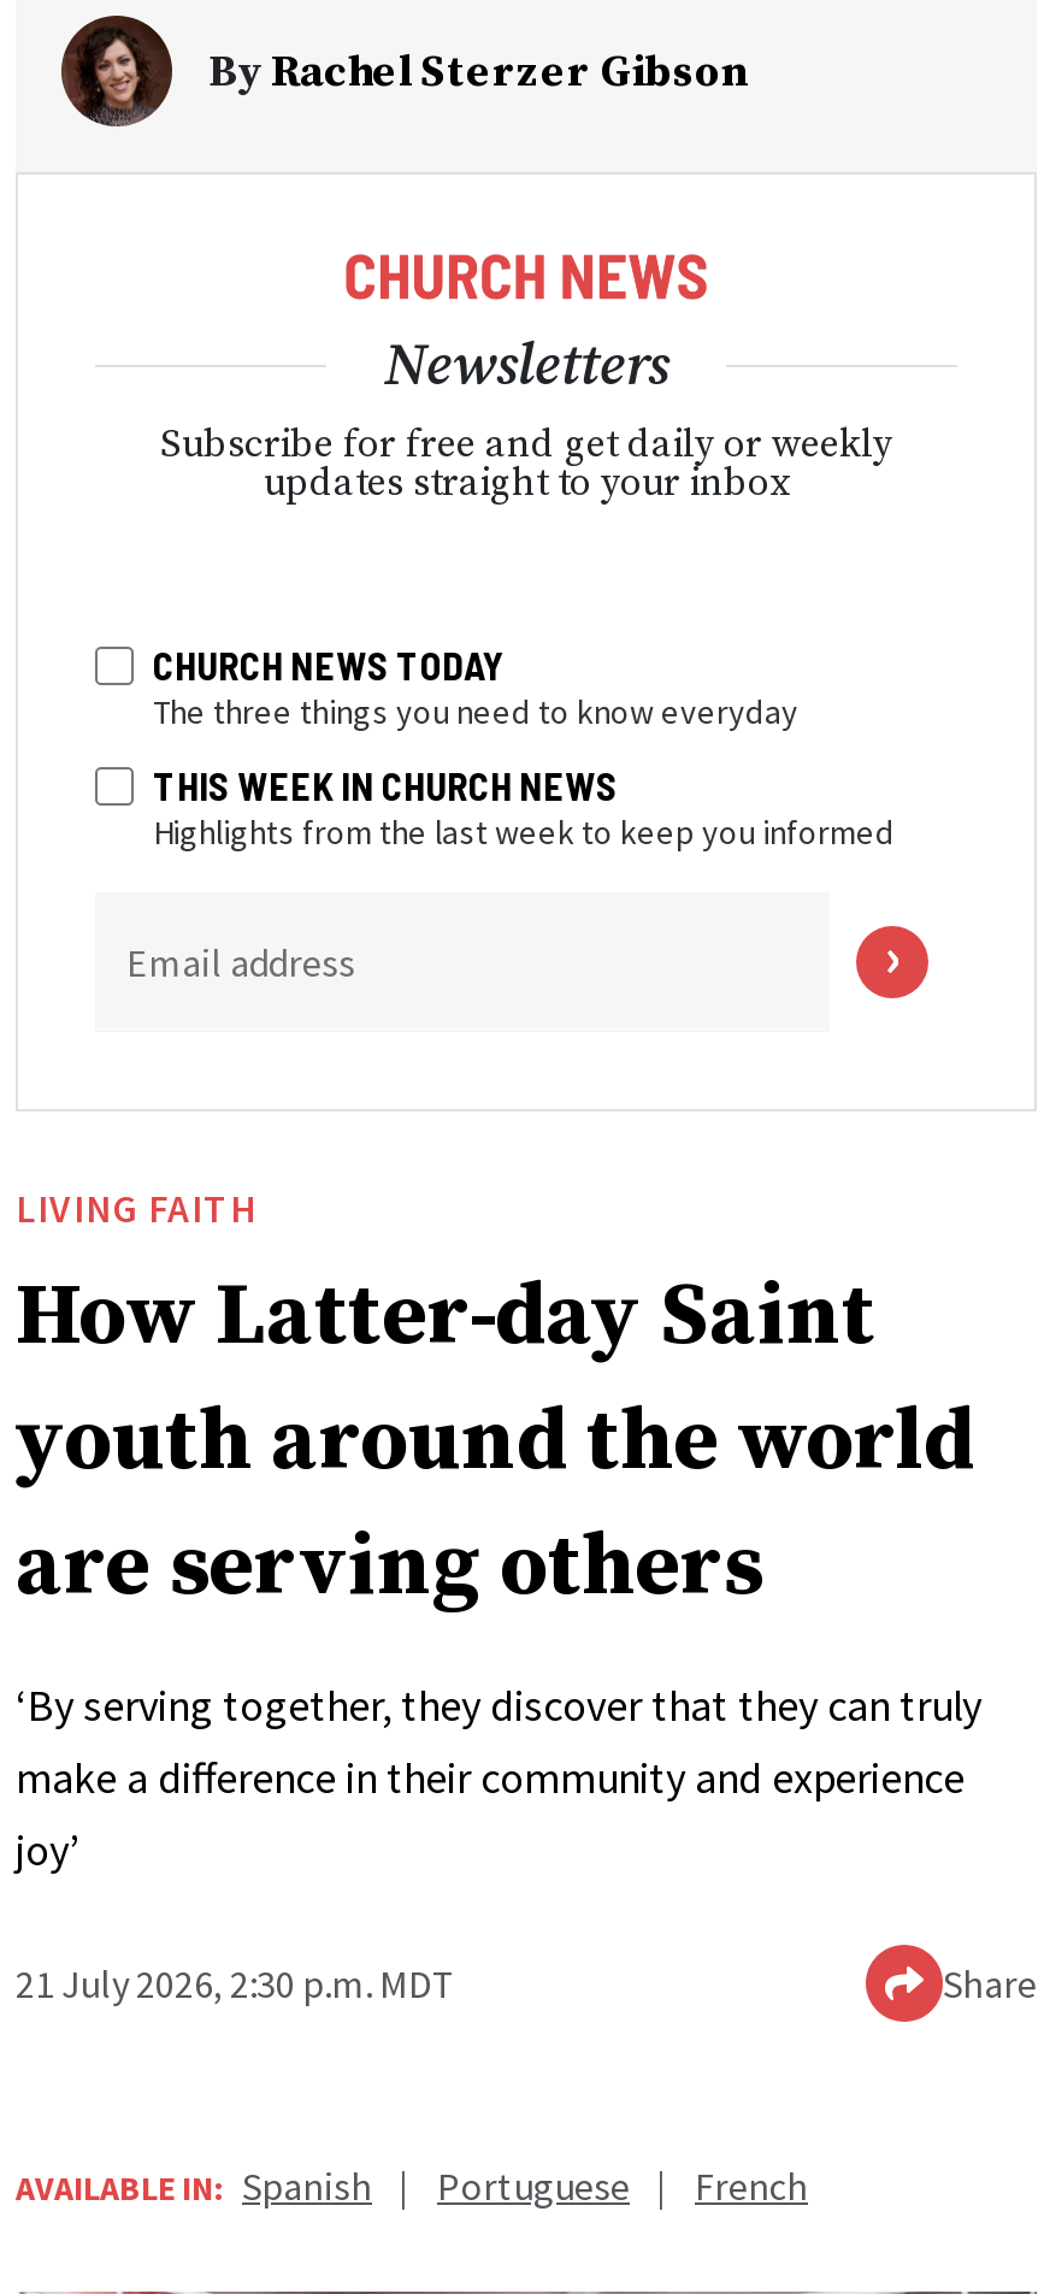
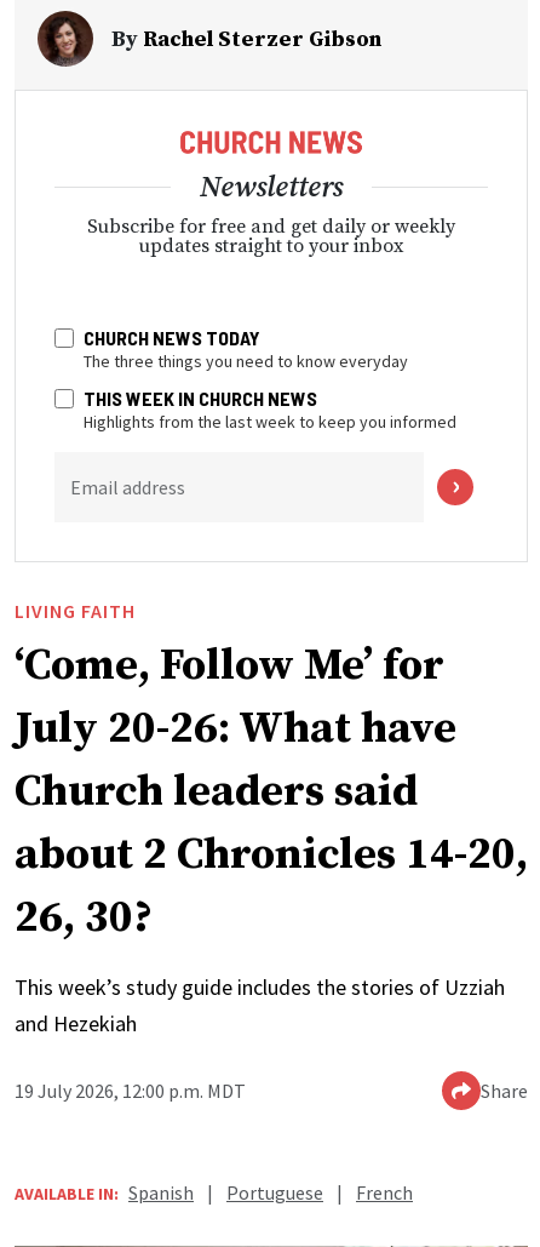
- How Latter-day Saint
- youth around the world
- are serving others
+ ‘Come, Follow Me’ for
+ July 20-26: What have
+ Church leaders said
+ about 2 Chronicles 14-20,
+ 26, 30?

- ‘By serving together, they discover that they can truly
- make a difference in their community and experience
- joy’
+ This week’s study guide includes the stories of Uzziah
+ and Hezekiah

- 21 July 2026, 2:30 p.m. MDT
+ 19 July 2026, 12:00 p.m. MDT
